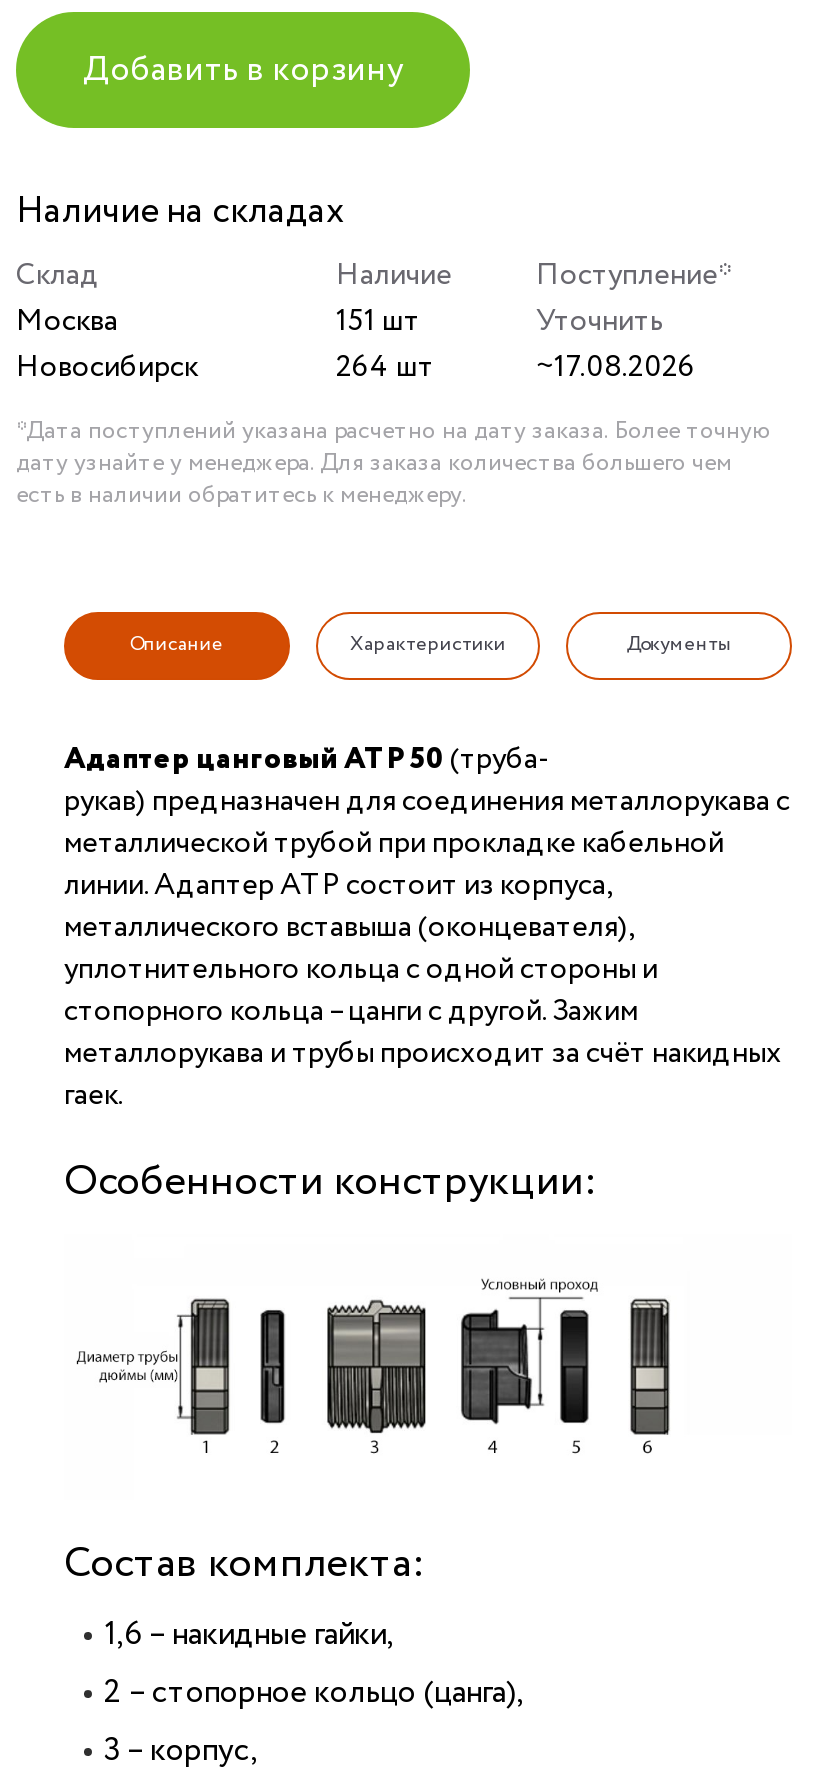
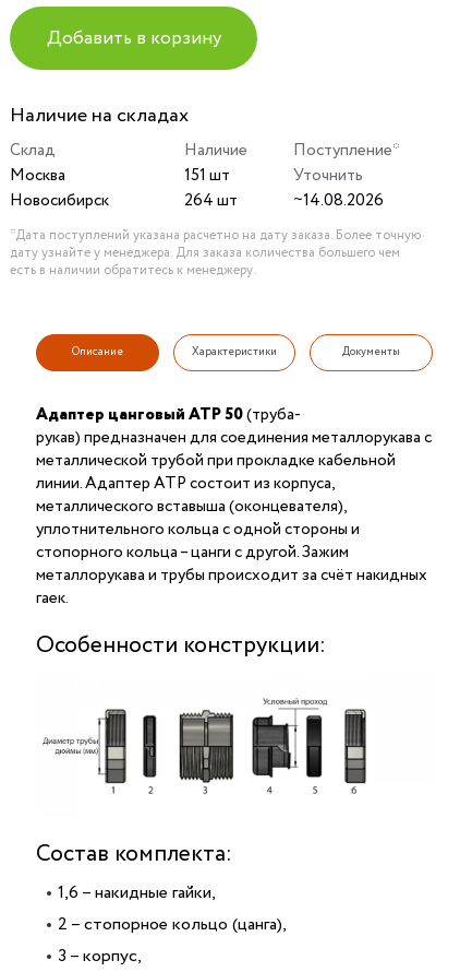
- ~17.08.2026
+ ~14.08.2026
